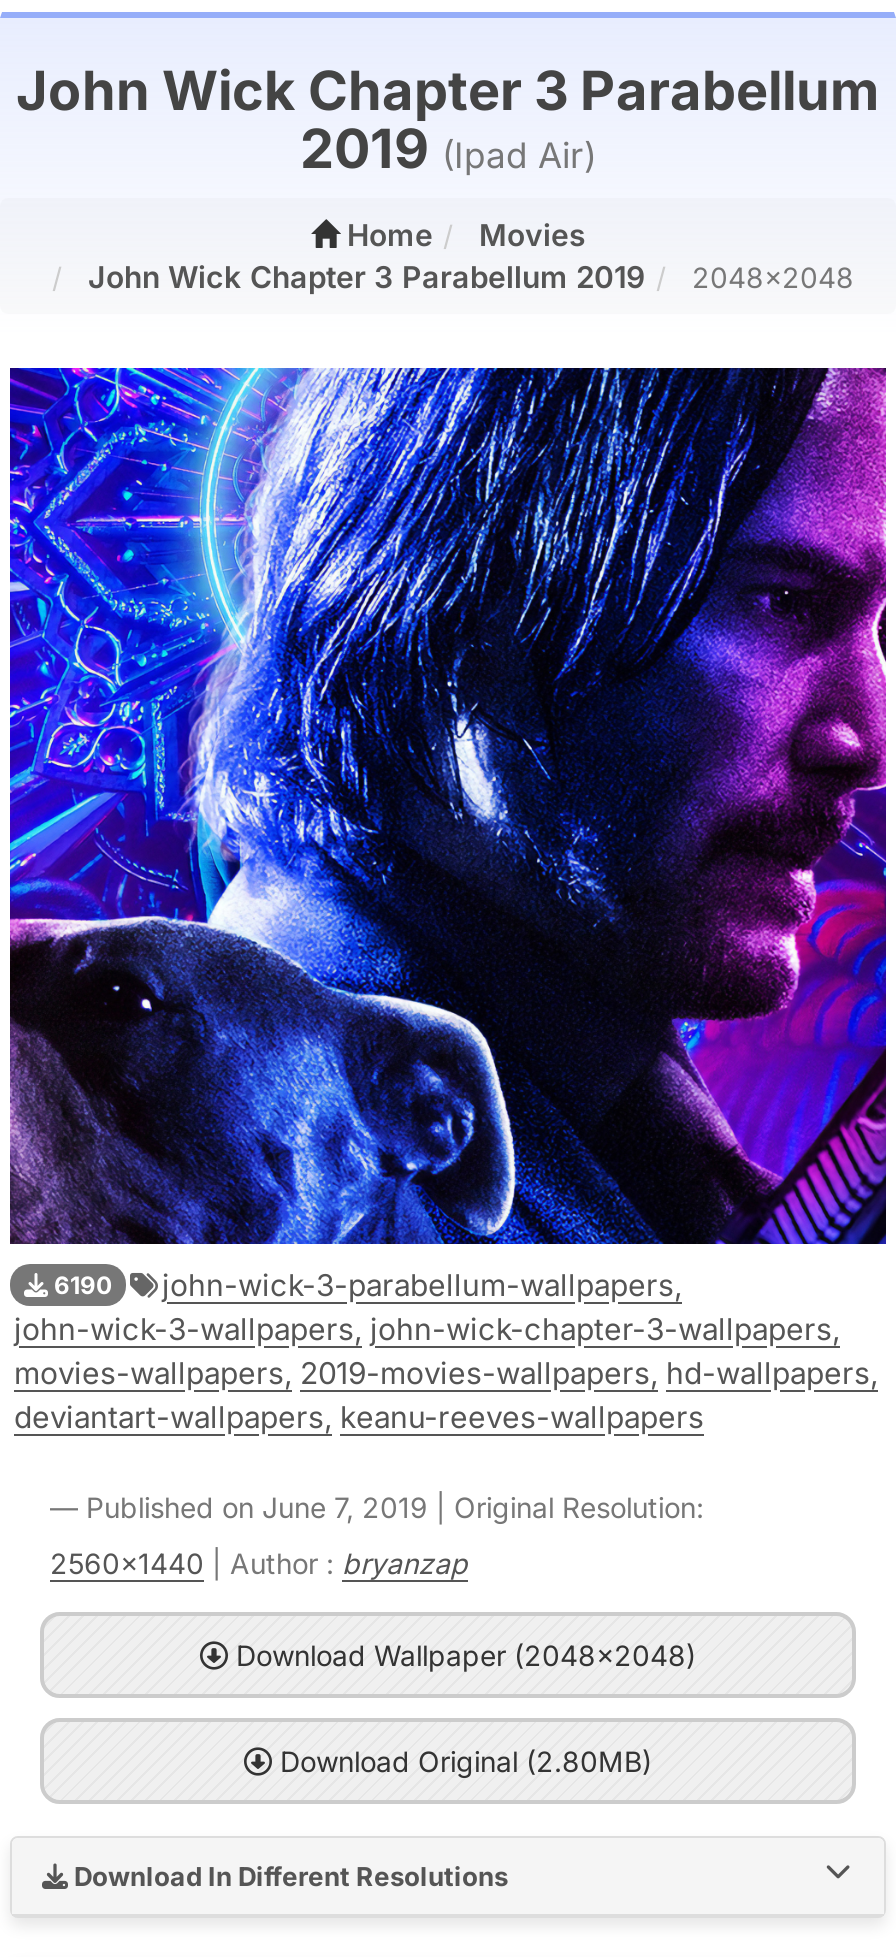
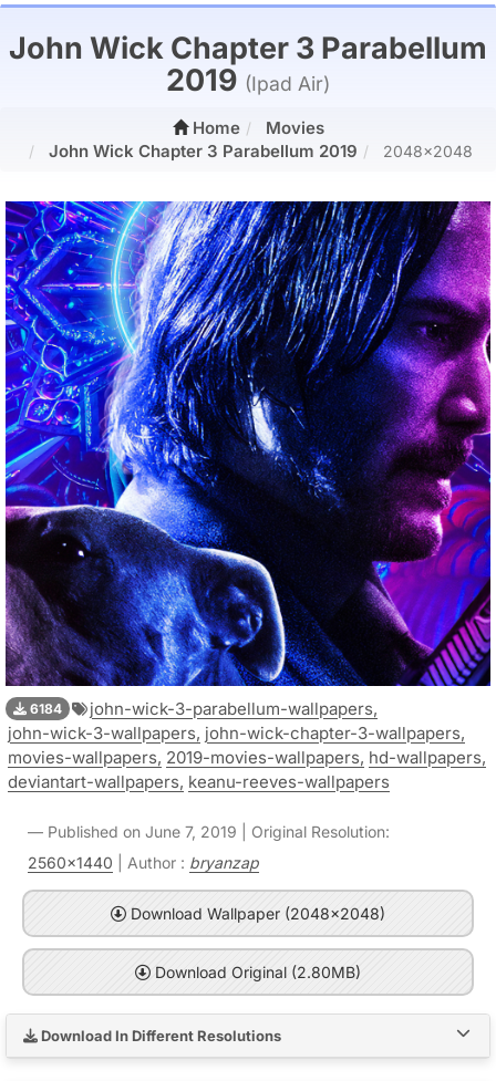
- 6190 john-wick-3-parabellum-wallpapers,
+ 6184 john-wick-3-parabellum-wallpapers,
